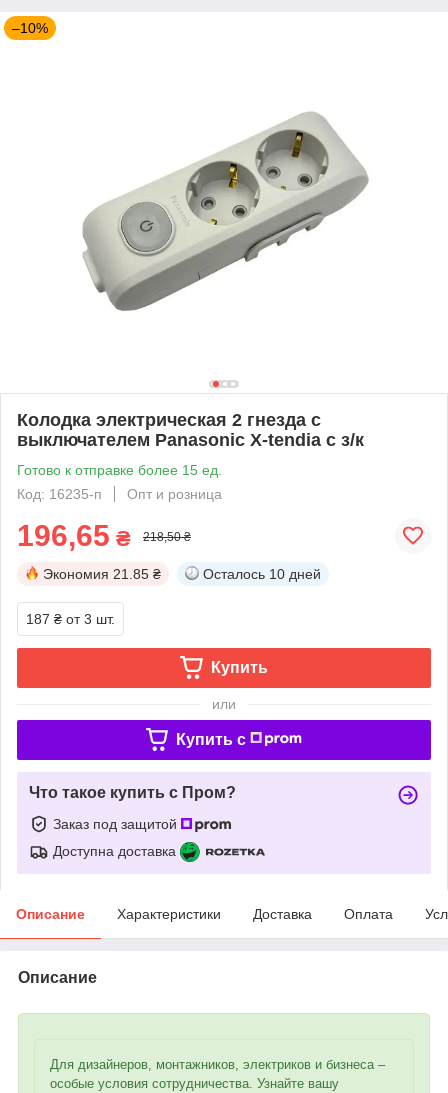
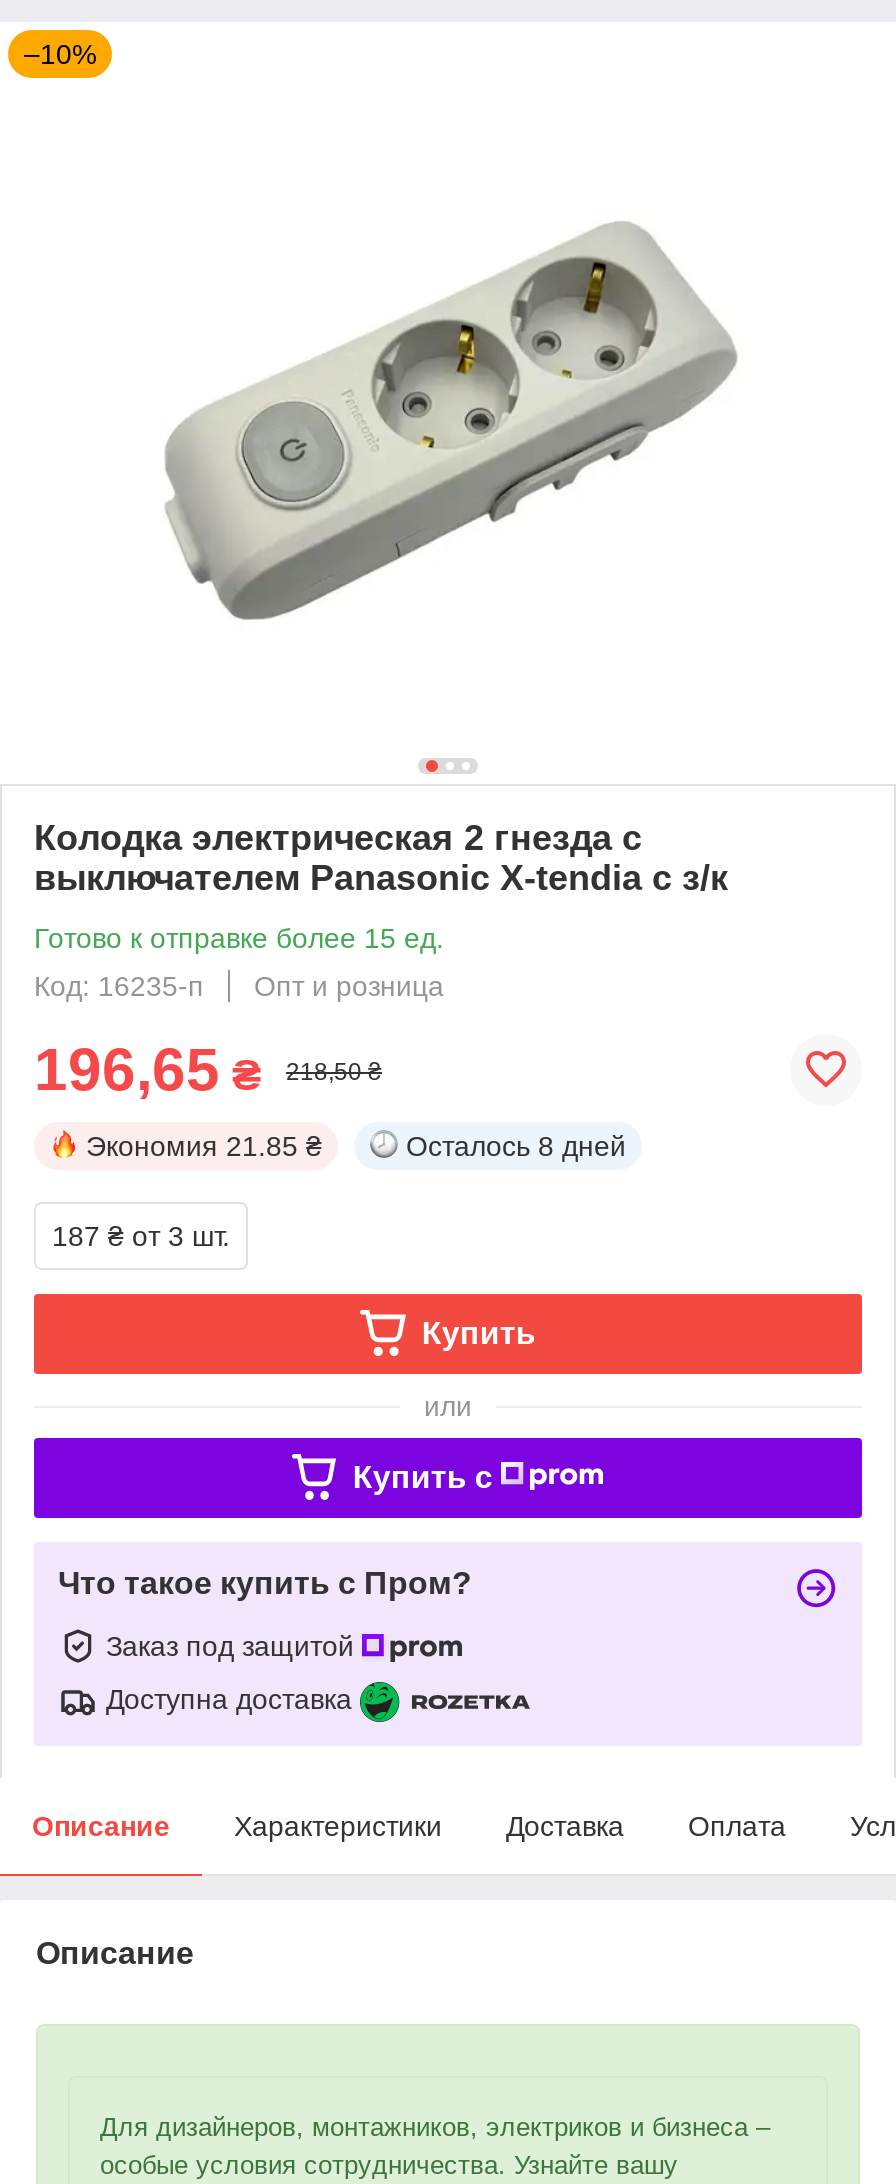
- Осталось 10 дней
+ Осталось 8 дней
